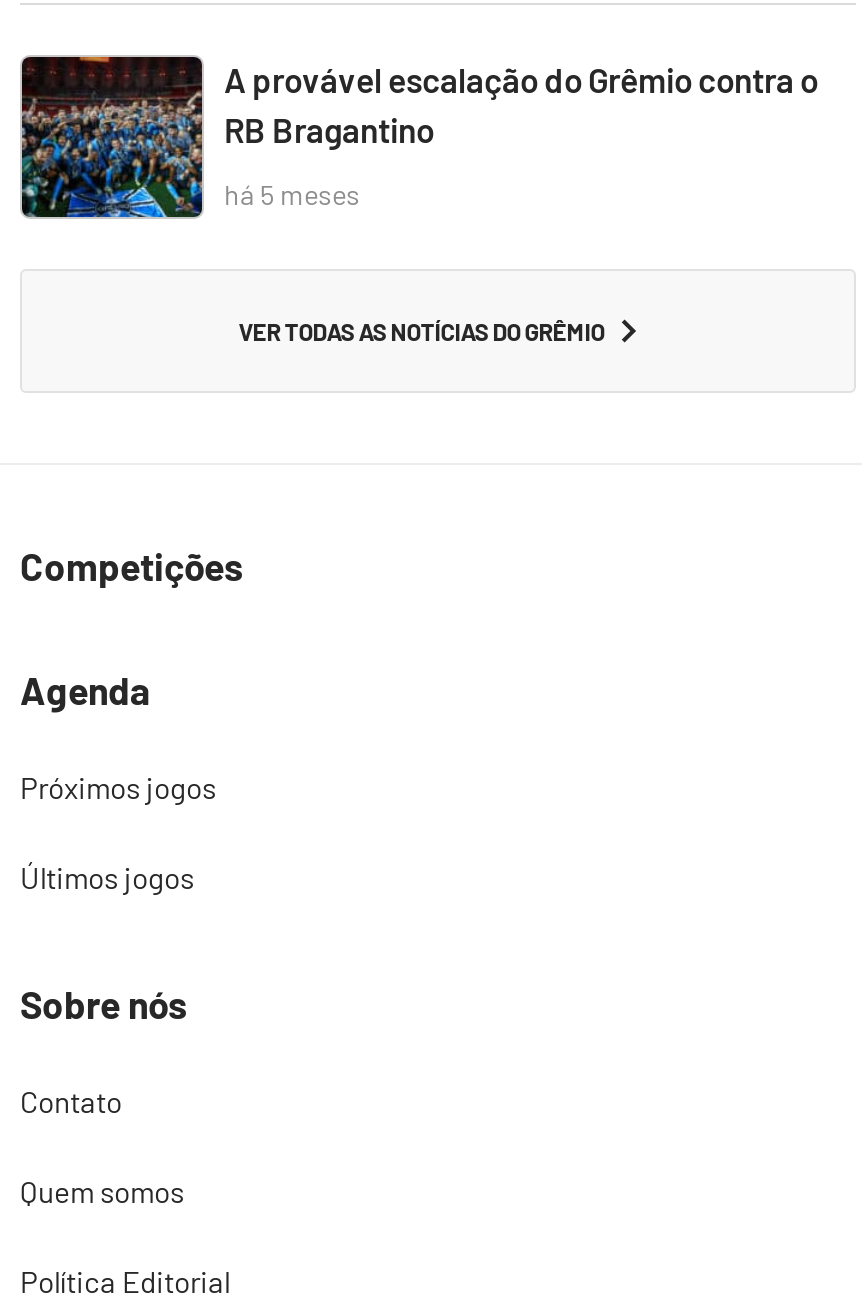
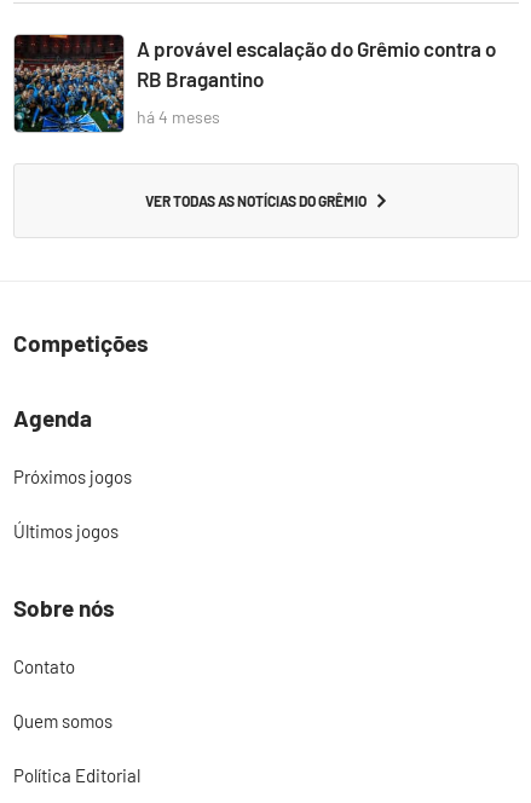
- há 5 meses
+ há 4 meses
